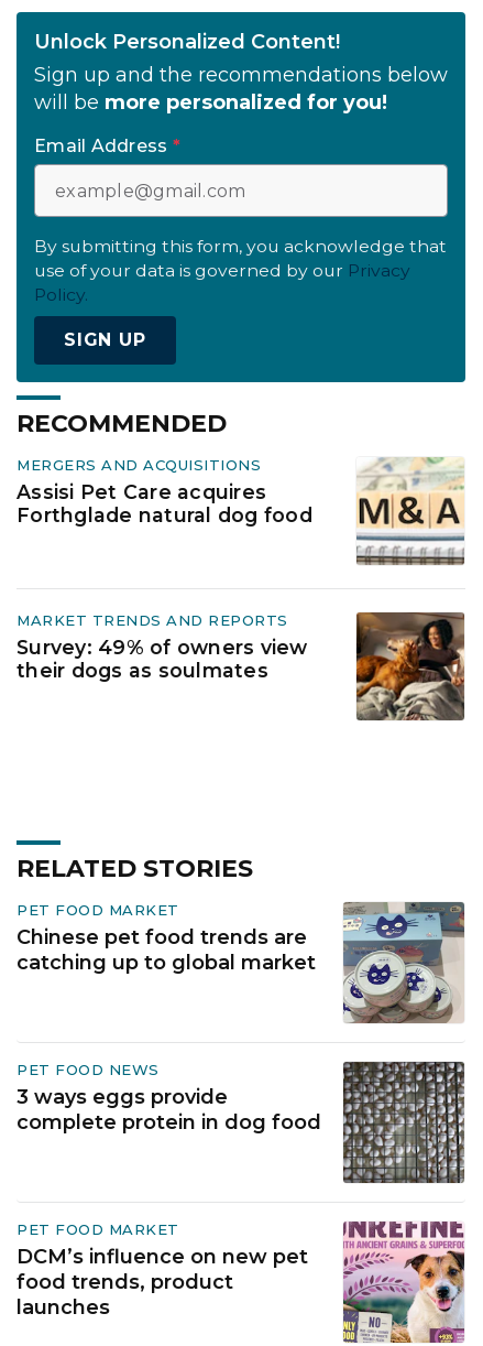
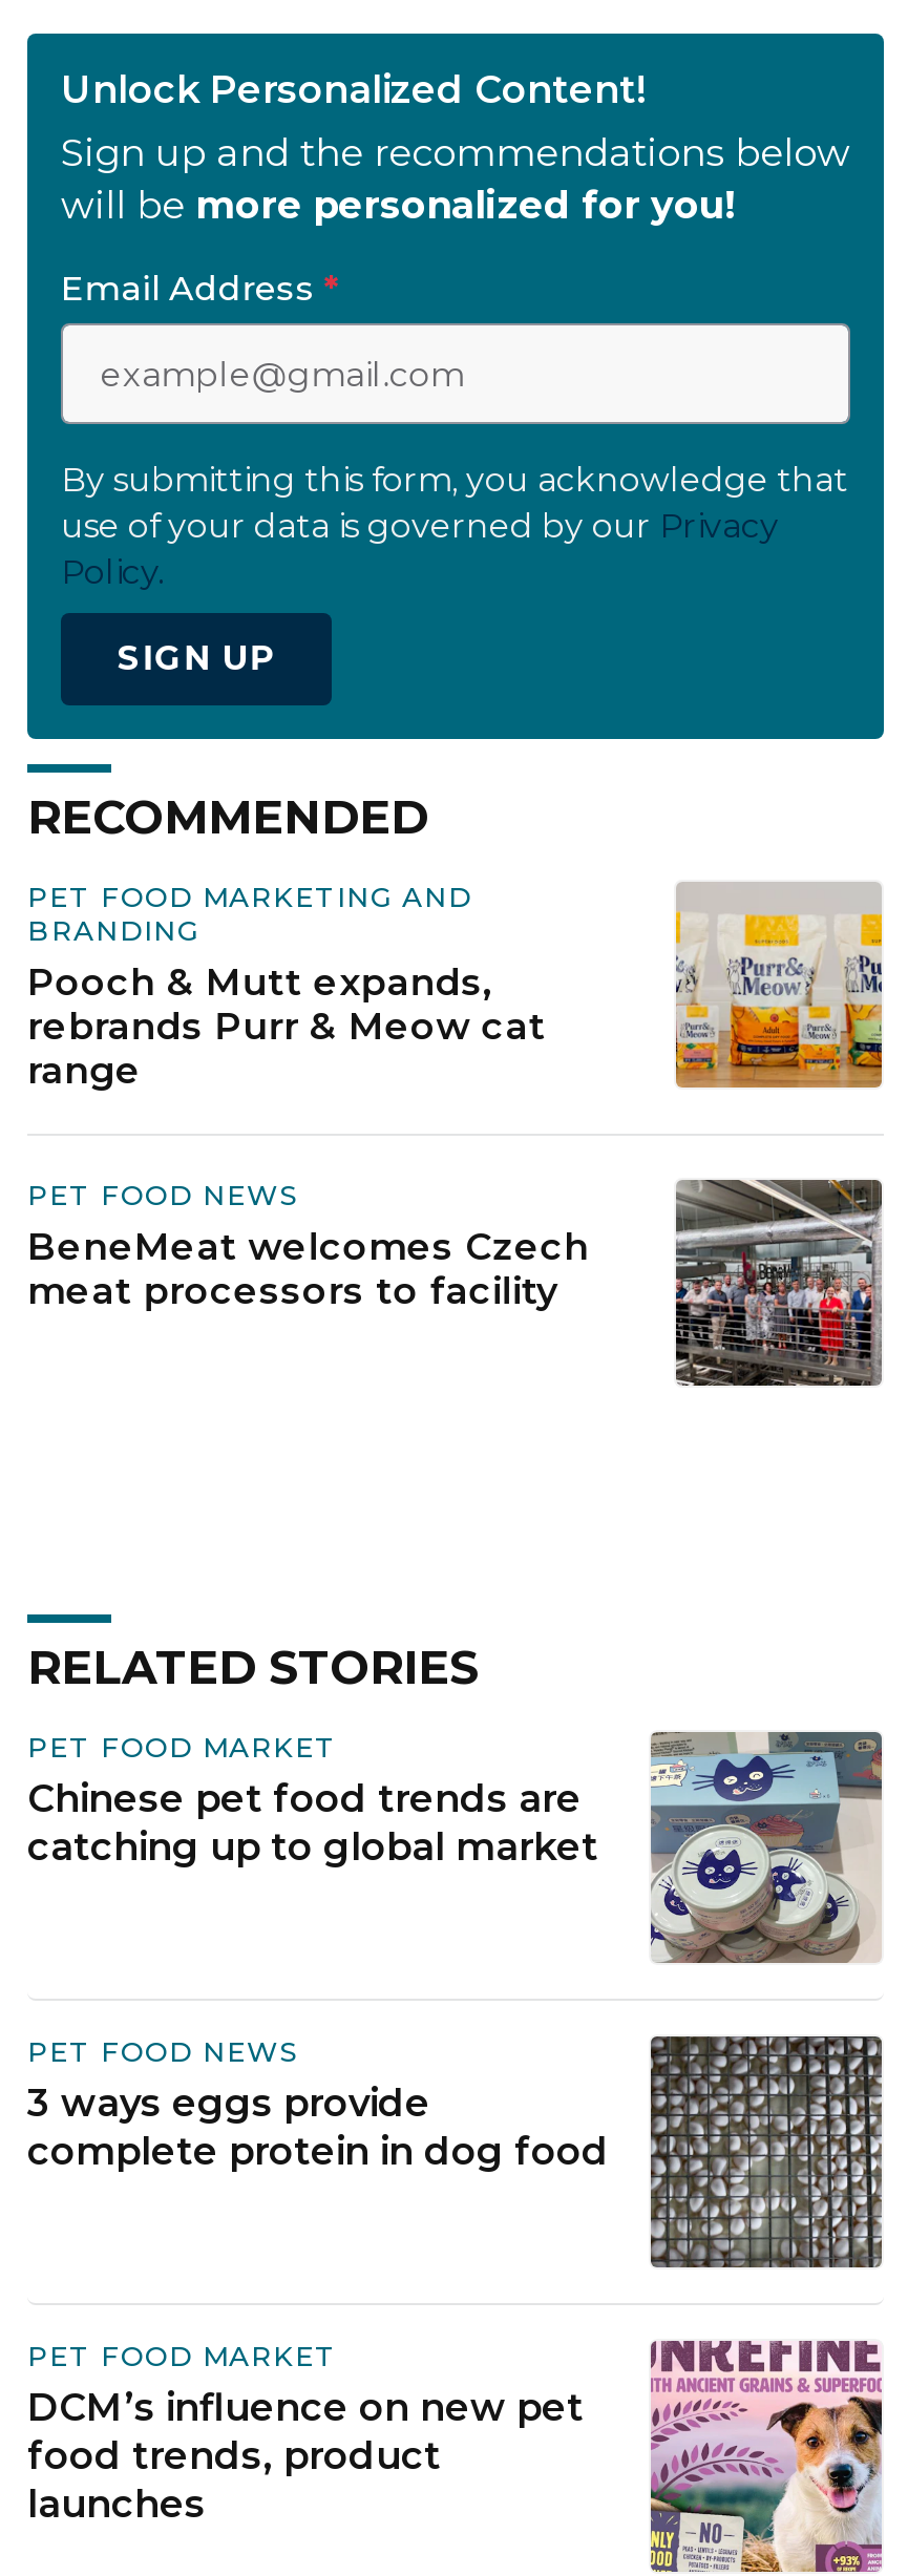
- MERGERS AND ACQUISITIONS
- Assisi Pet Care acquires
- Forthglade natural dog food
+ PET FOOD MARKETING AND
+ BRANDING
+ Pooch & Mutt expands,
+ rebrands Purr & Meow cat
+ range

- [image]
+ [image]

- MARKET TRENDS AND REPORTS
- Survey: 49% of owners view
- their dogs as soulmates
+ PET FOOD NEWS
+ BeneMeat welcomes Czech
+ meat processors to facility

- [image]
+ [image]
